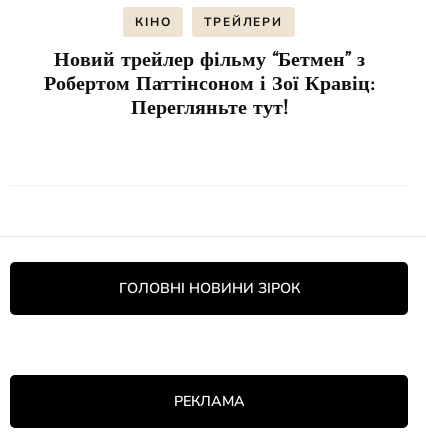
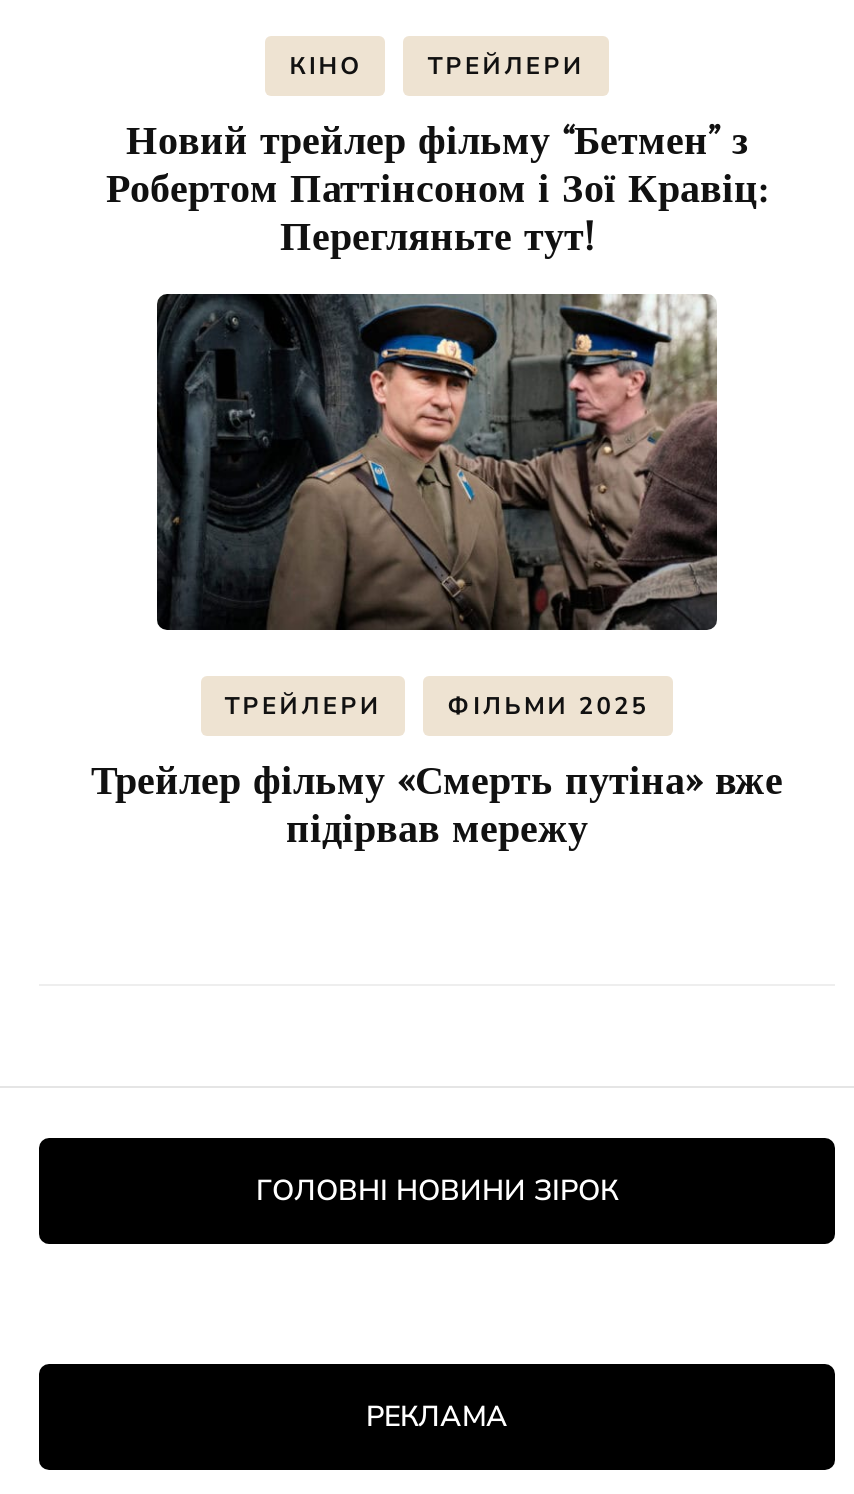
+ [image]
+ ТРЕЙЛЕРИ
+ ФІЛЬМИ 2025
+ Трейлер фільму «Смерть путіна» вже
+ підірвав мережу
